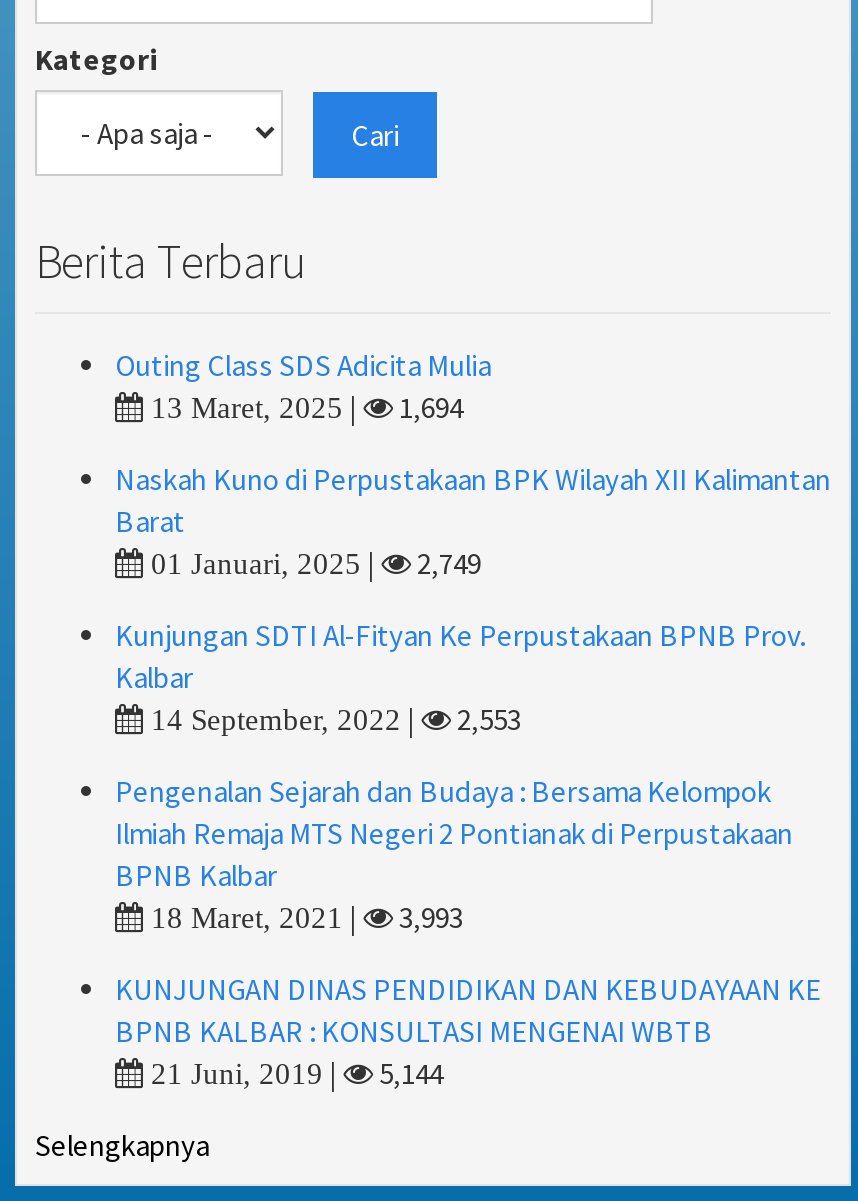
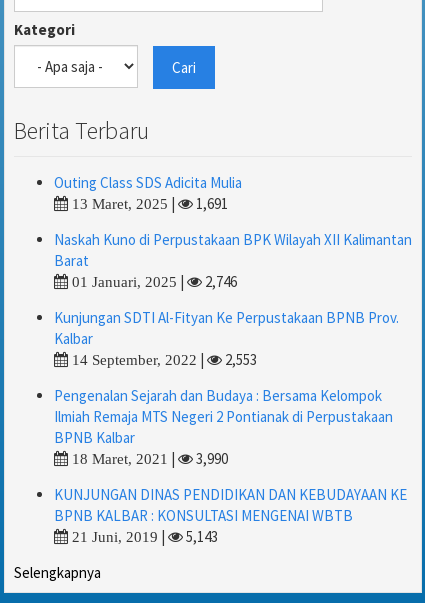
- 1,694
+ 1,691

- 2,749
+ 2,746

- 3,993
+ 3,990

- 5,144
+ 5,143
